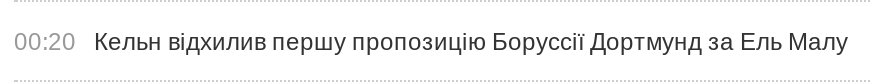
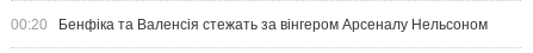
- Кельн відхилив першу пропозицію Боруссії Дортмунд за Ель Малу
+ Бенфіка та Валенсія стежать за вінгером Арсеналу Нельсоном
